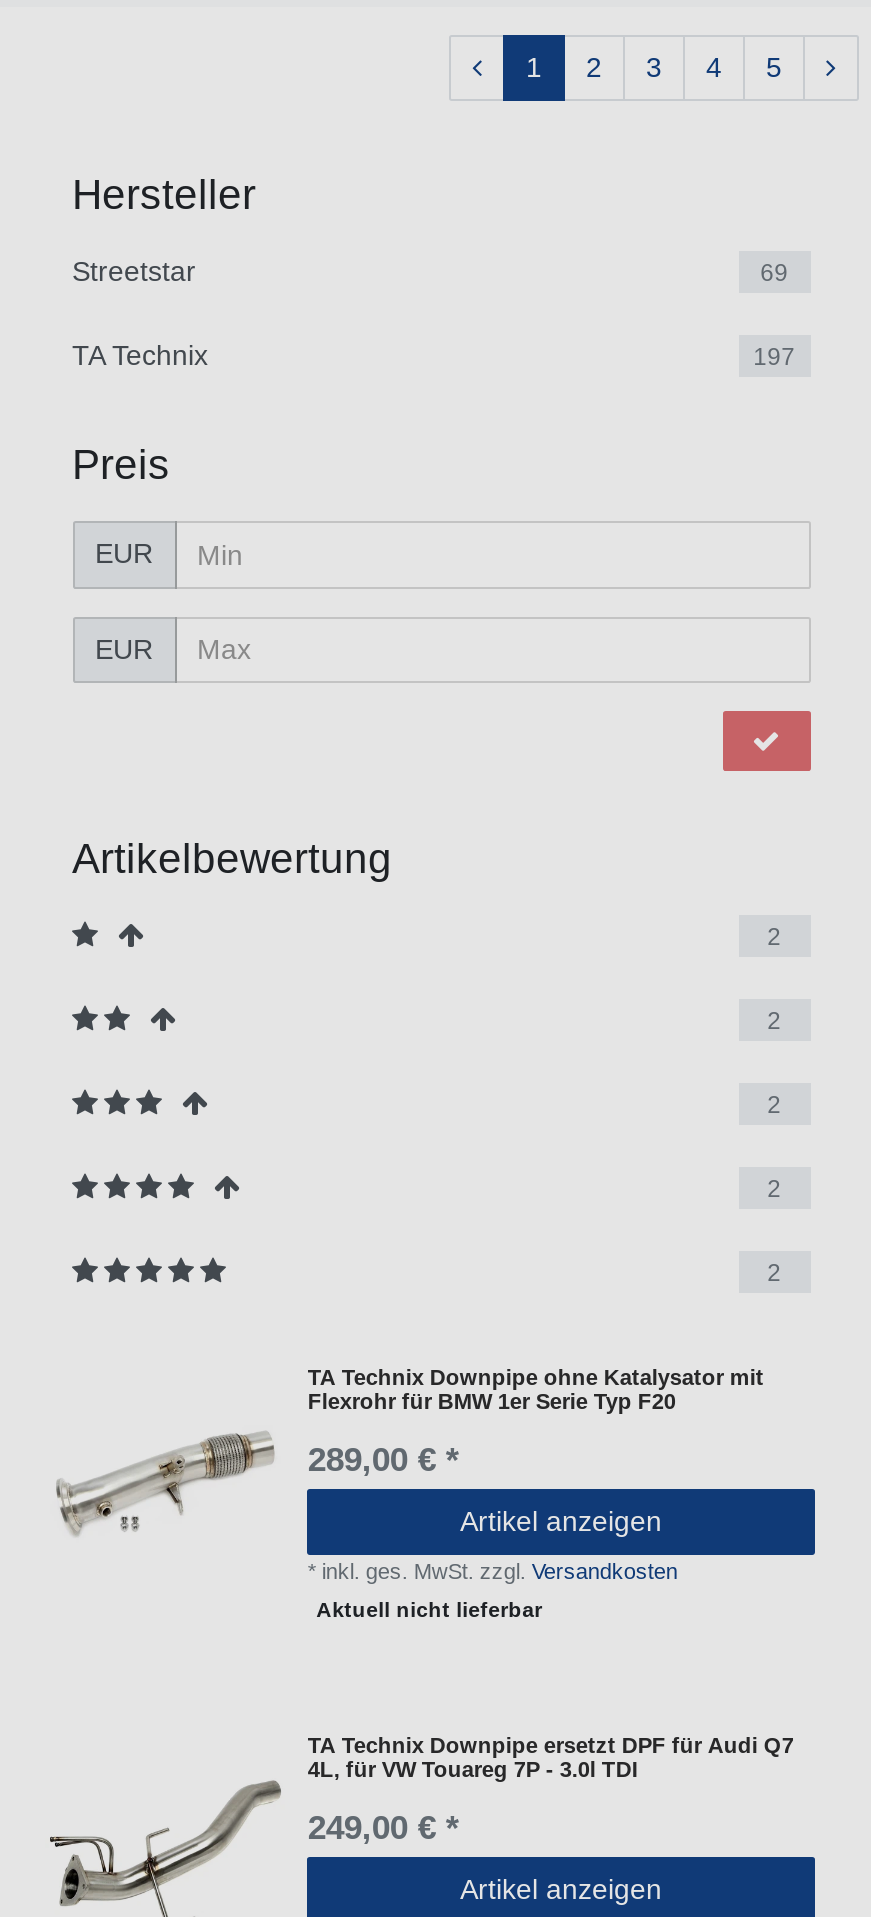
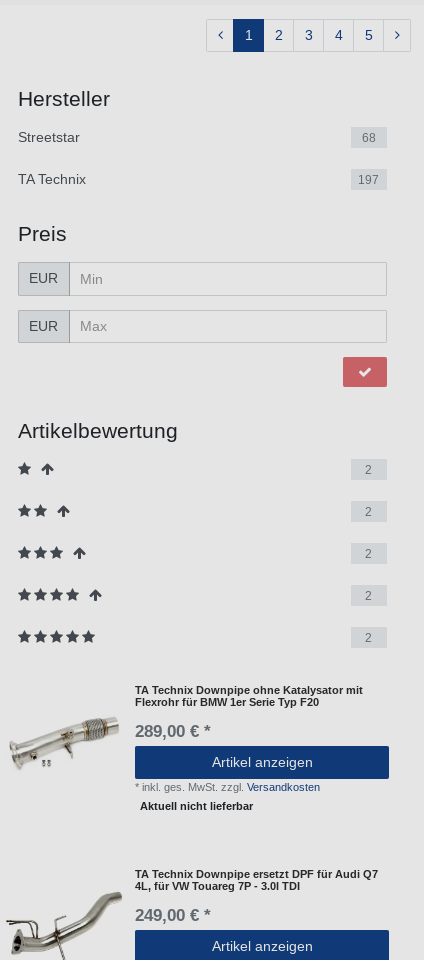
- 69
+ 68
